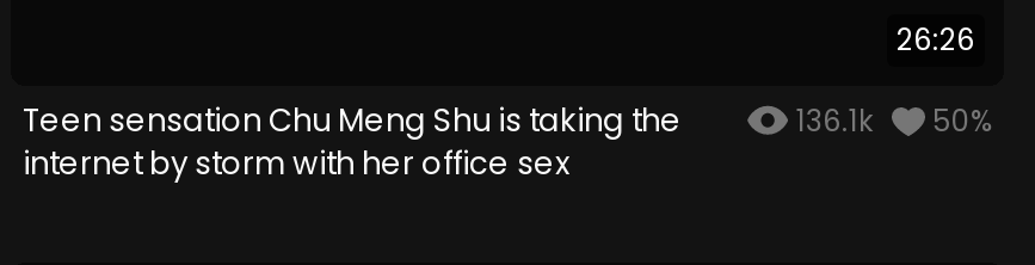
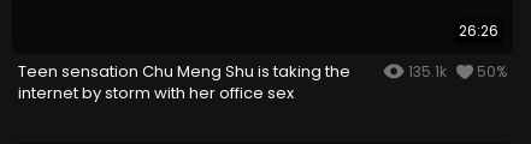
- 136.1k 50%
+ 135.1k 50%
